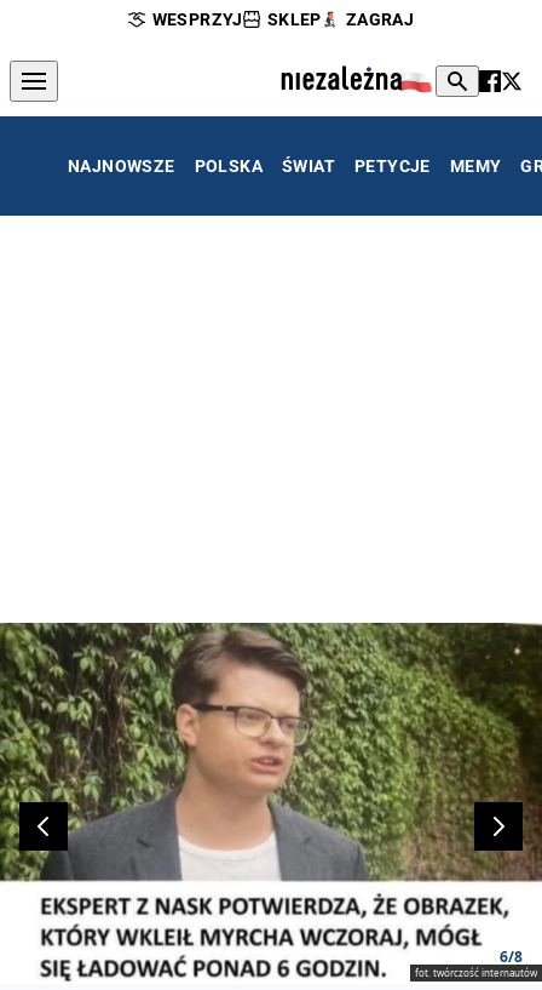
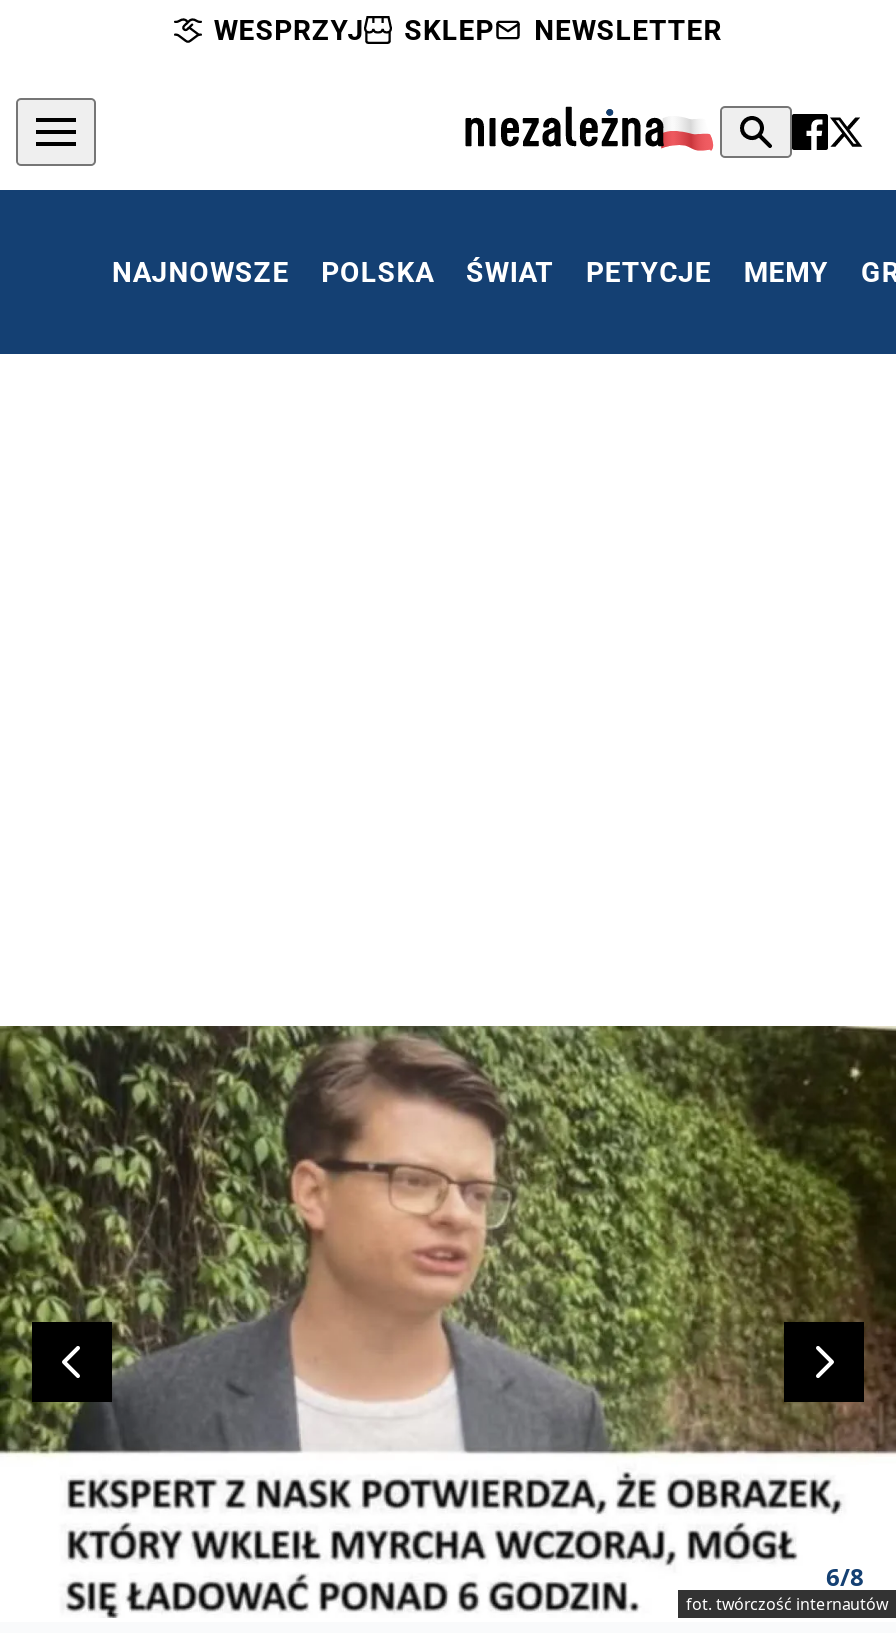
- ZAGRAJ
+ NEWSLETTER
